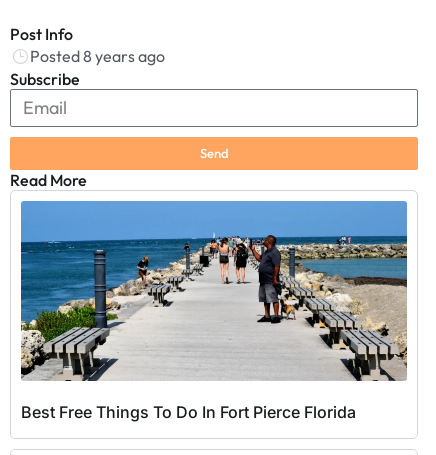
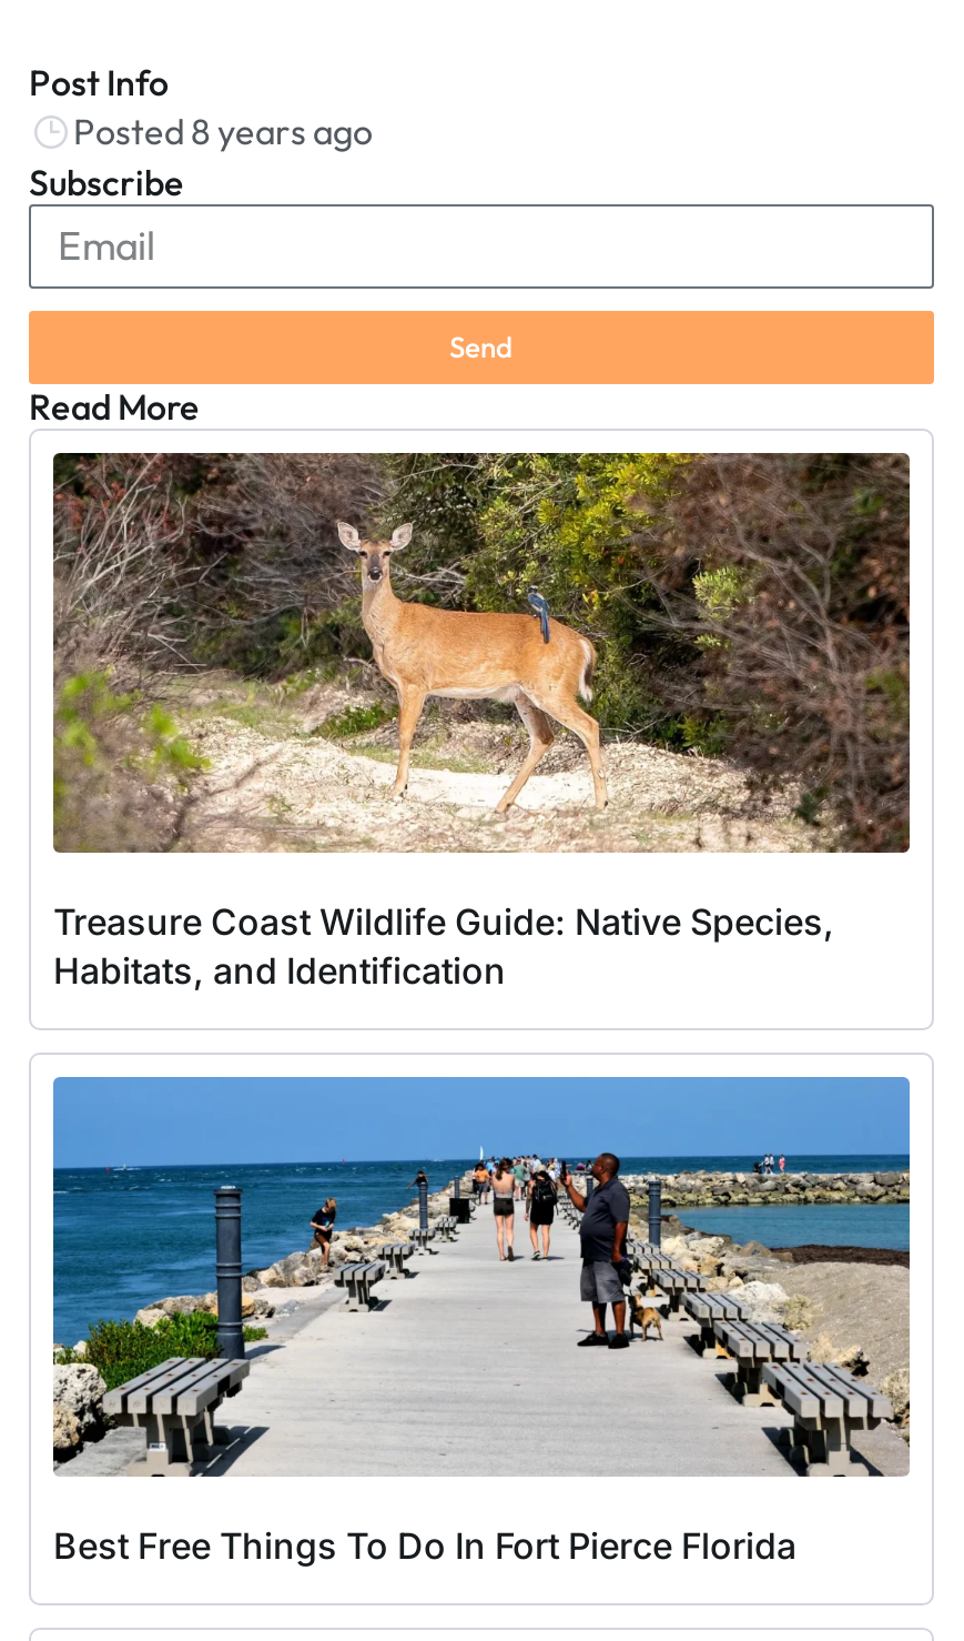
+ [image]
+ Treasure Coast Wildlife Guide: Native Species,
+ Habitats, and Identification
